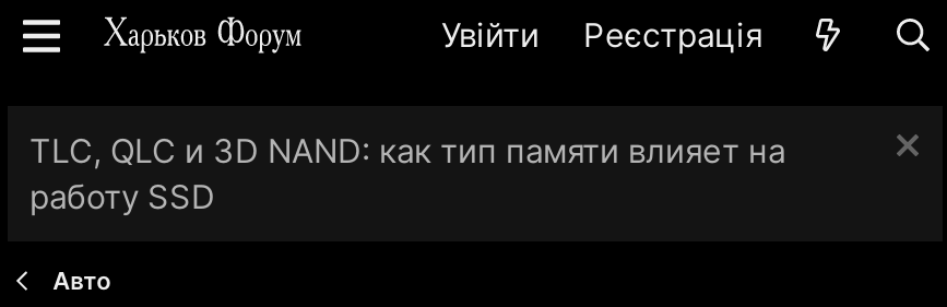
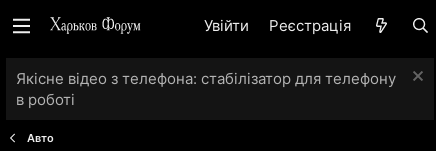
- TLC, QLC и 3D NAND: как тип памяти влияет на
- работу SSD
+ Якісне відео з телефона: стабілізатор для телефону
+ в роботі
